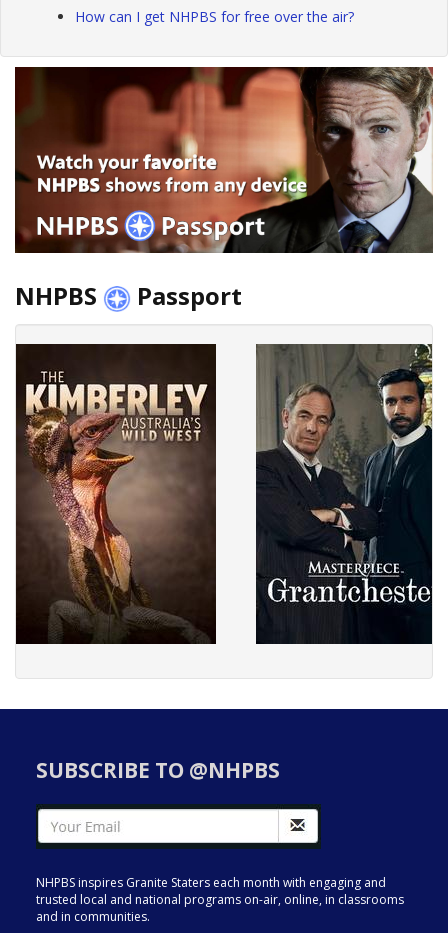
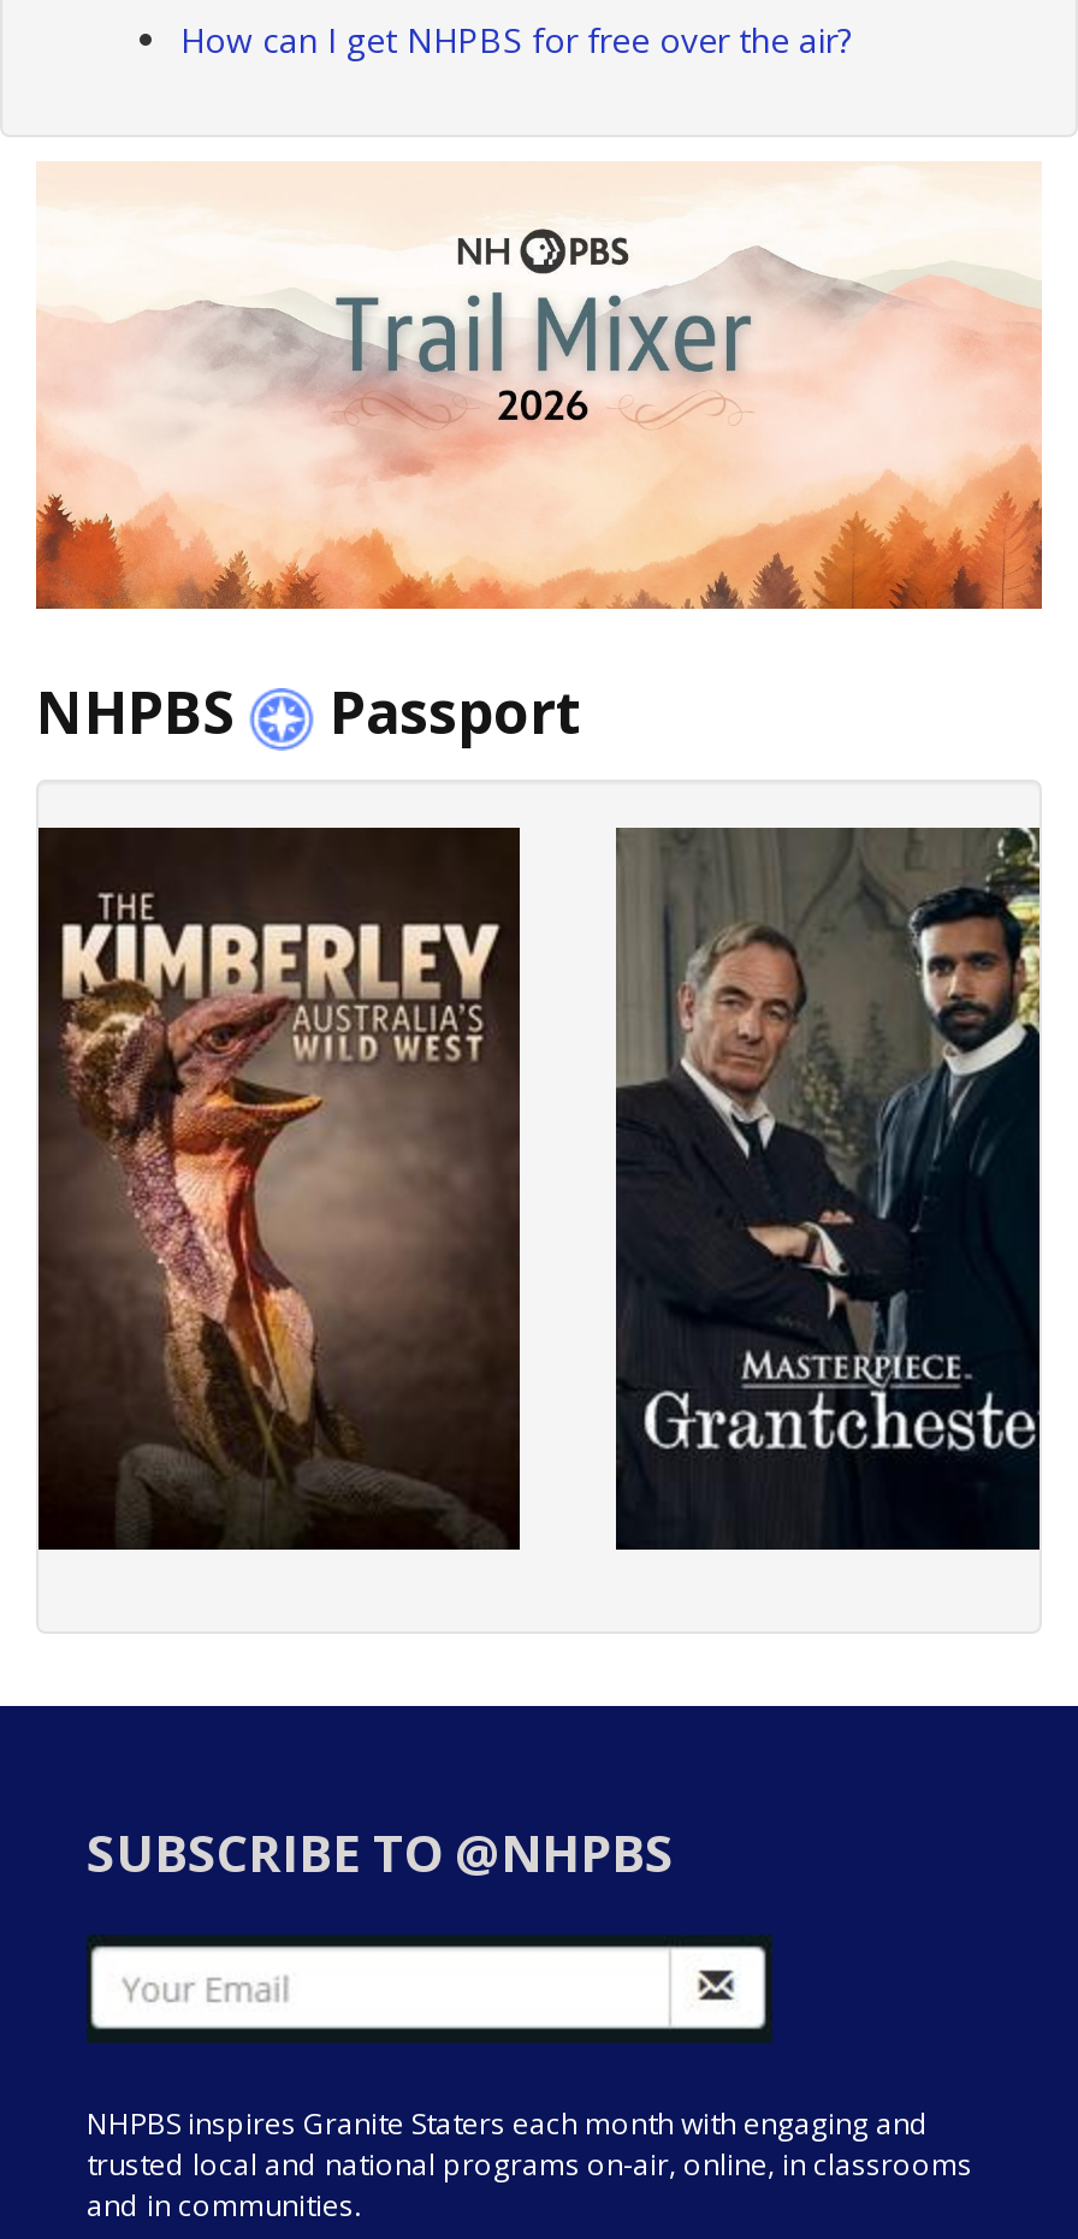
- [image]
+ [image]
